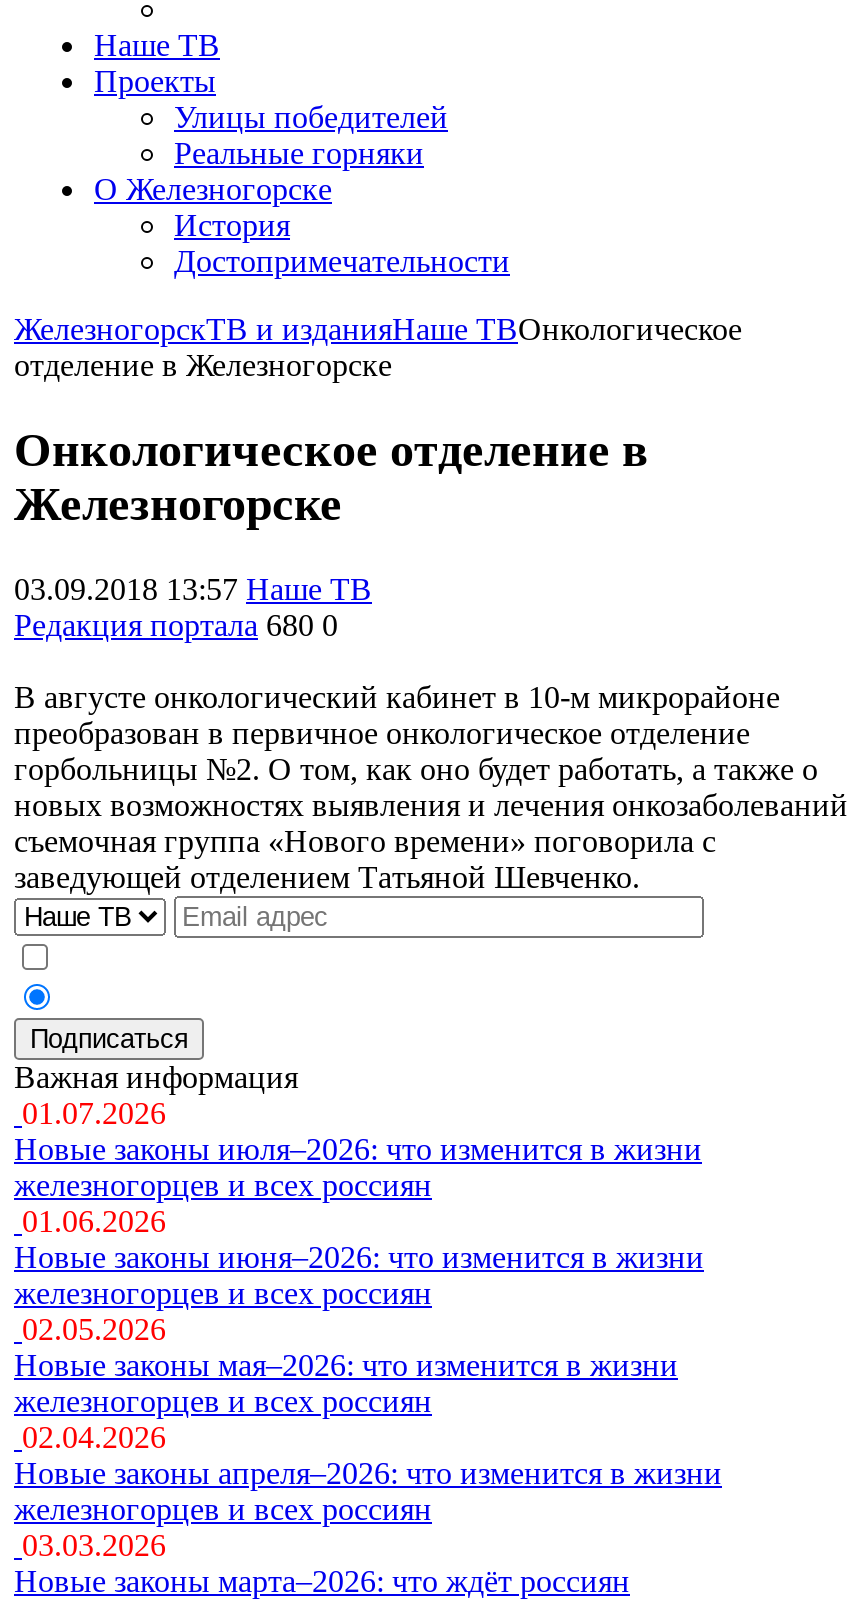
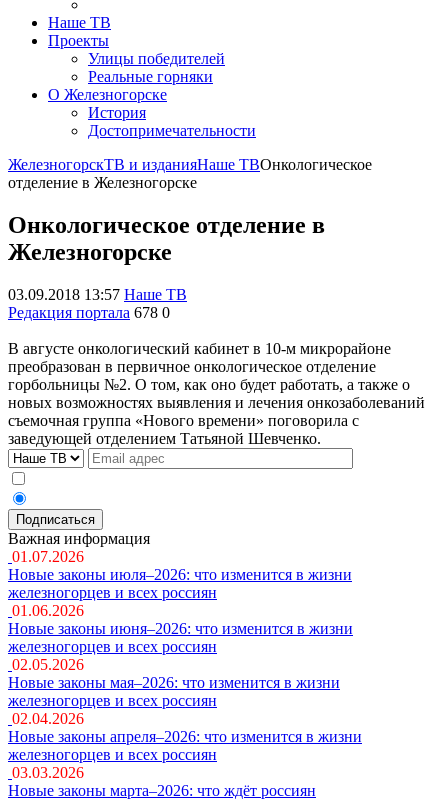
- Редакция портала 680 0
+ Редакция портала 678 0
